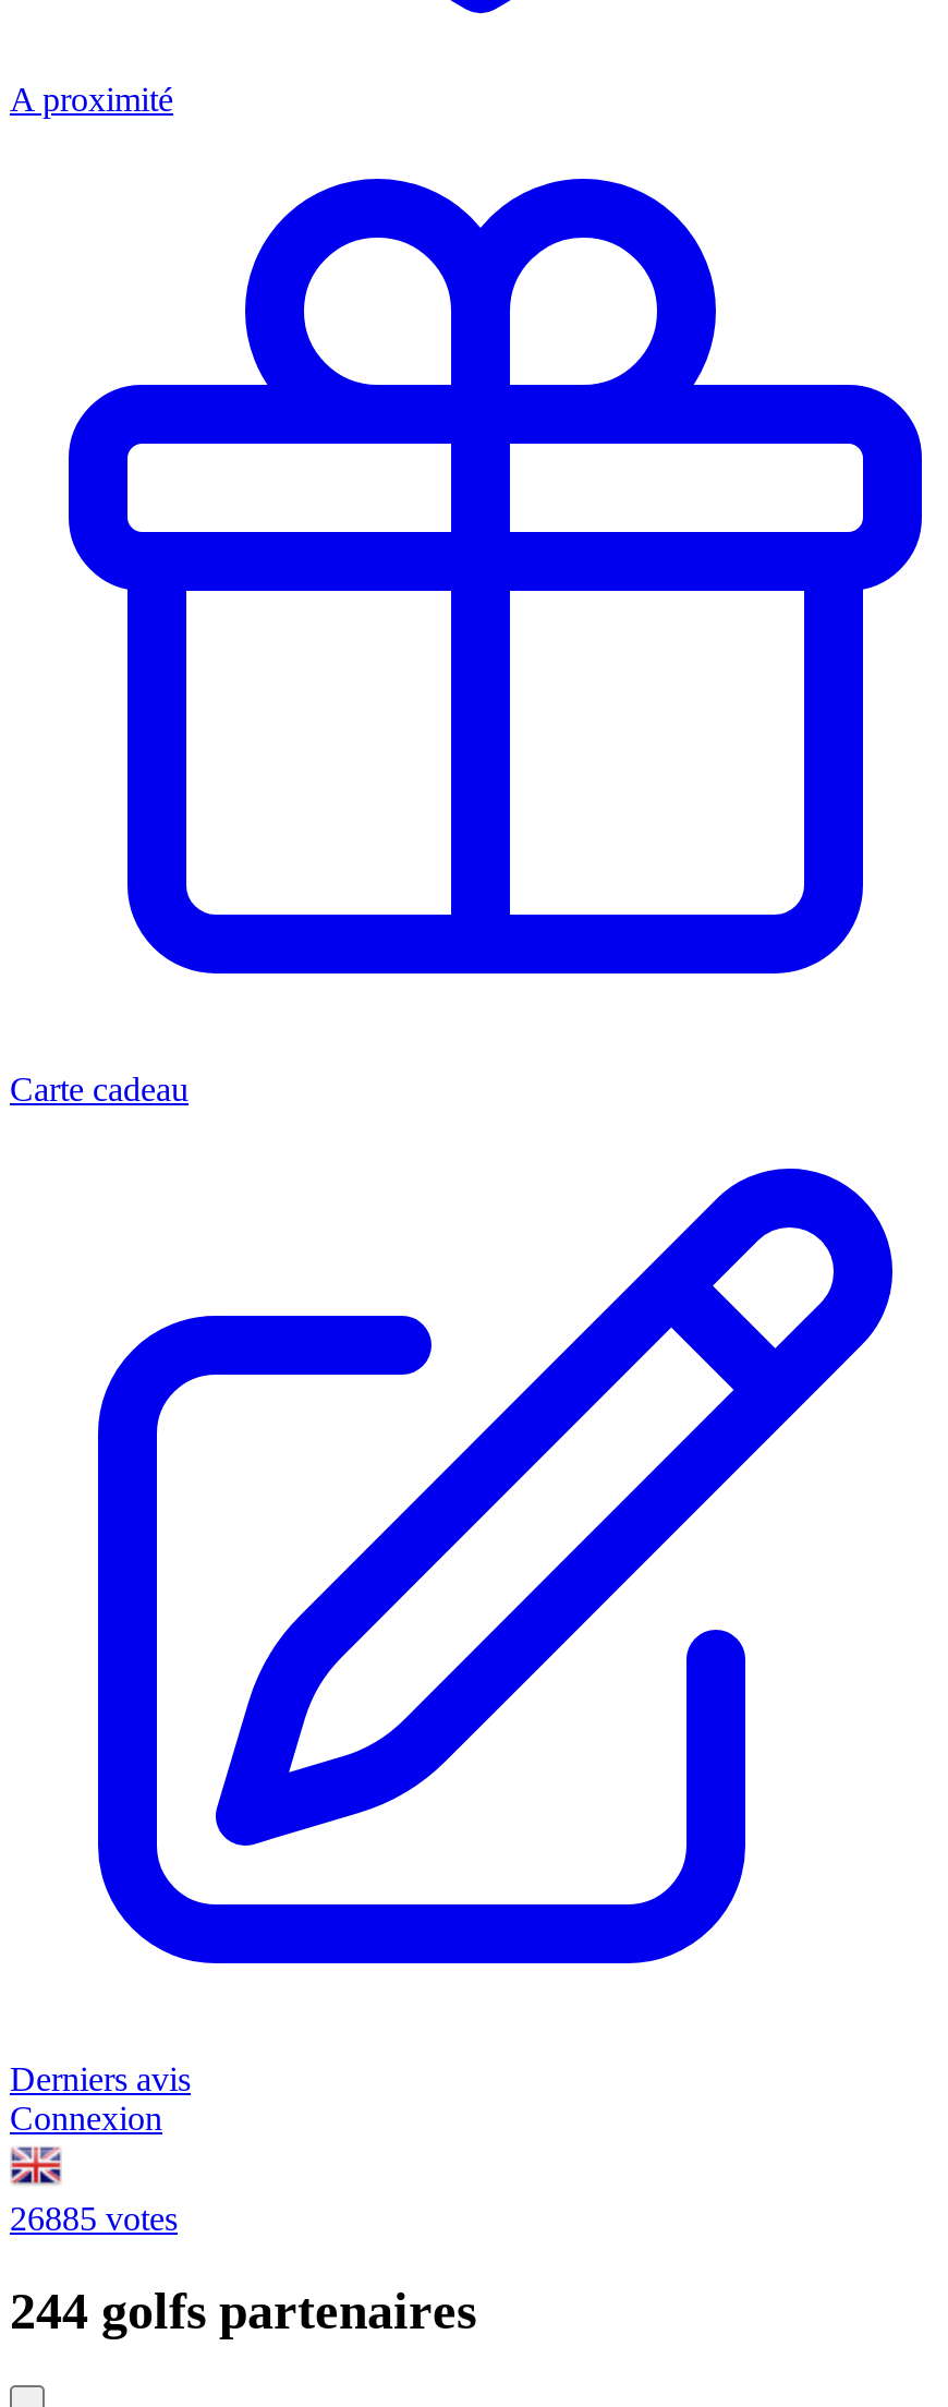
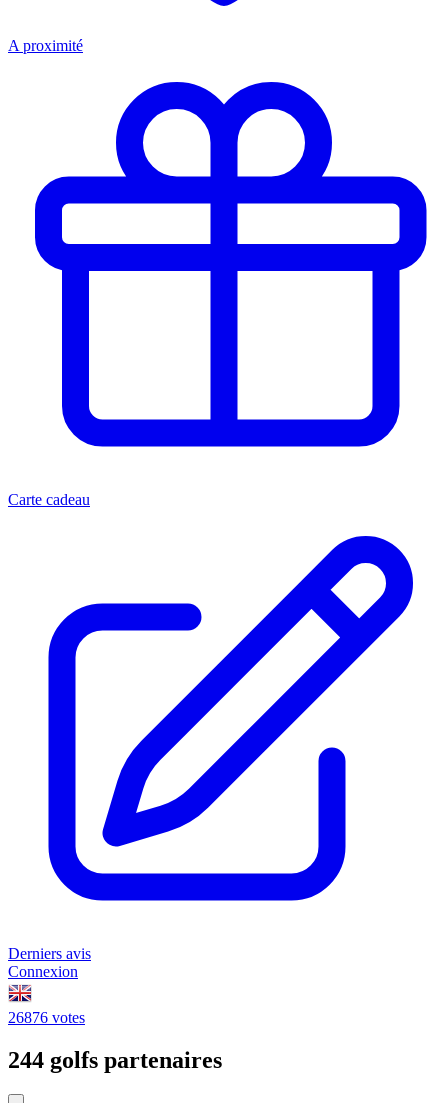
- 26885 votes
+ 26876 votes
